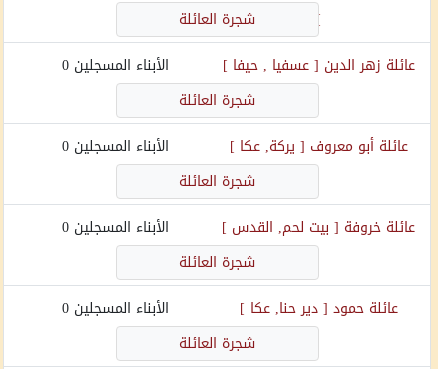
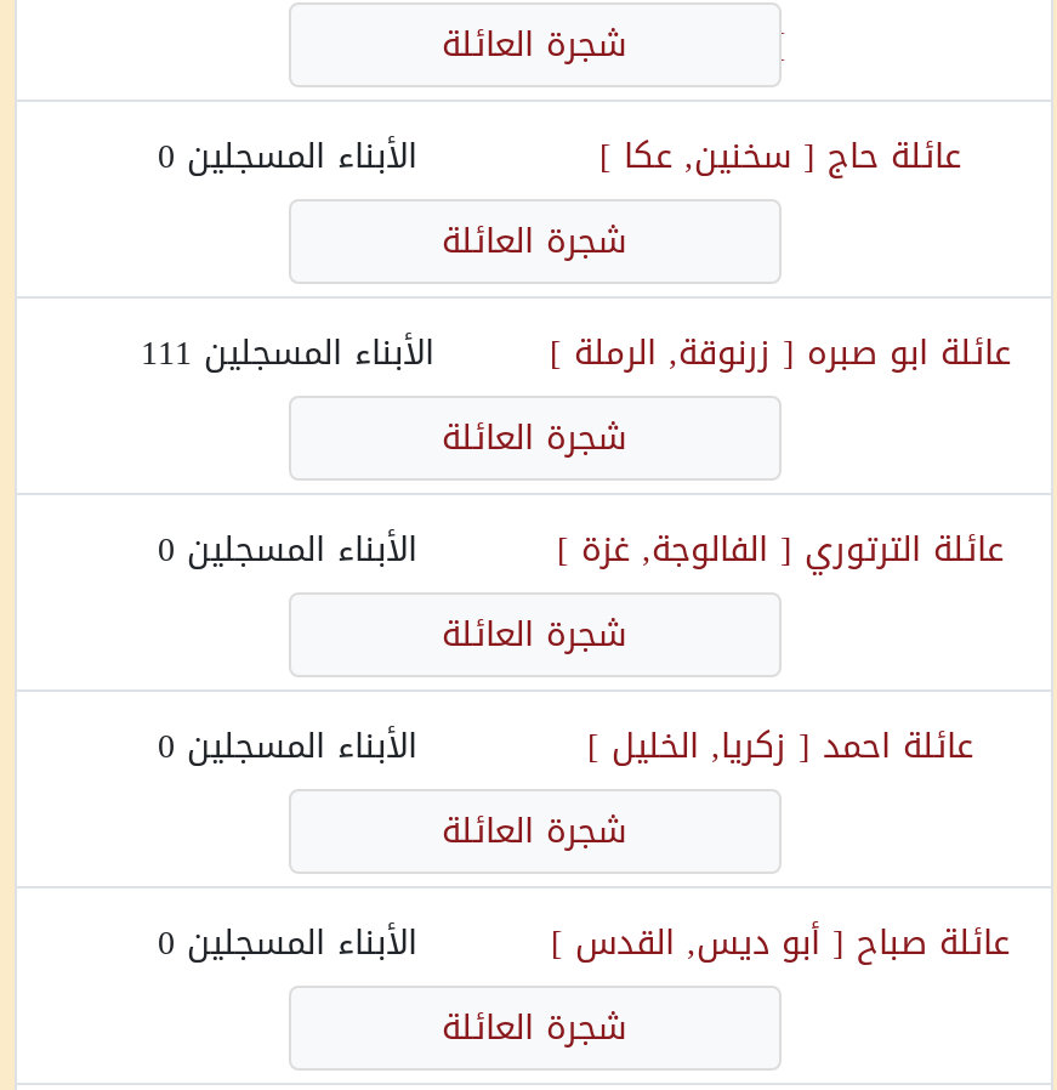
- عائلة زهر الدين [ عسفيا , حيفا ]
+ عائلة حاج [ سخنين, عكا ]

- عائلة أبو معروف [ يركة, عكا ]
+ عائلة ابو صبره [ زرنوقة, الرملة ]
+ الأبناء المسجلين 111
+ شجرة العائلة
+ عائلة الترتوري [ الفالوجة, غزة ]

- عائلة خروفة [ بيت لحم, القدس ]
+ عائلة احمد [ زكريا, الخليل ]

- عائلة حمود [ دير حنا, عكا ]
+ عائلة صباح [ أبو ديس, القدس ]
